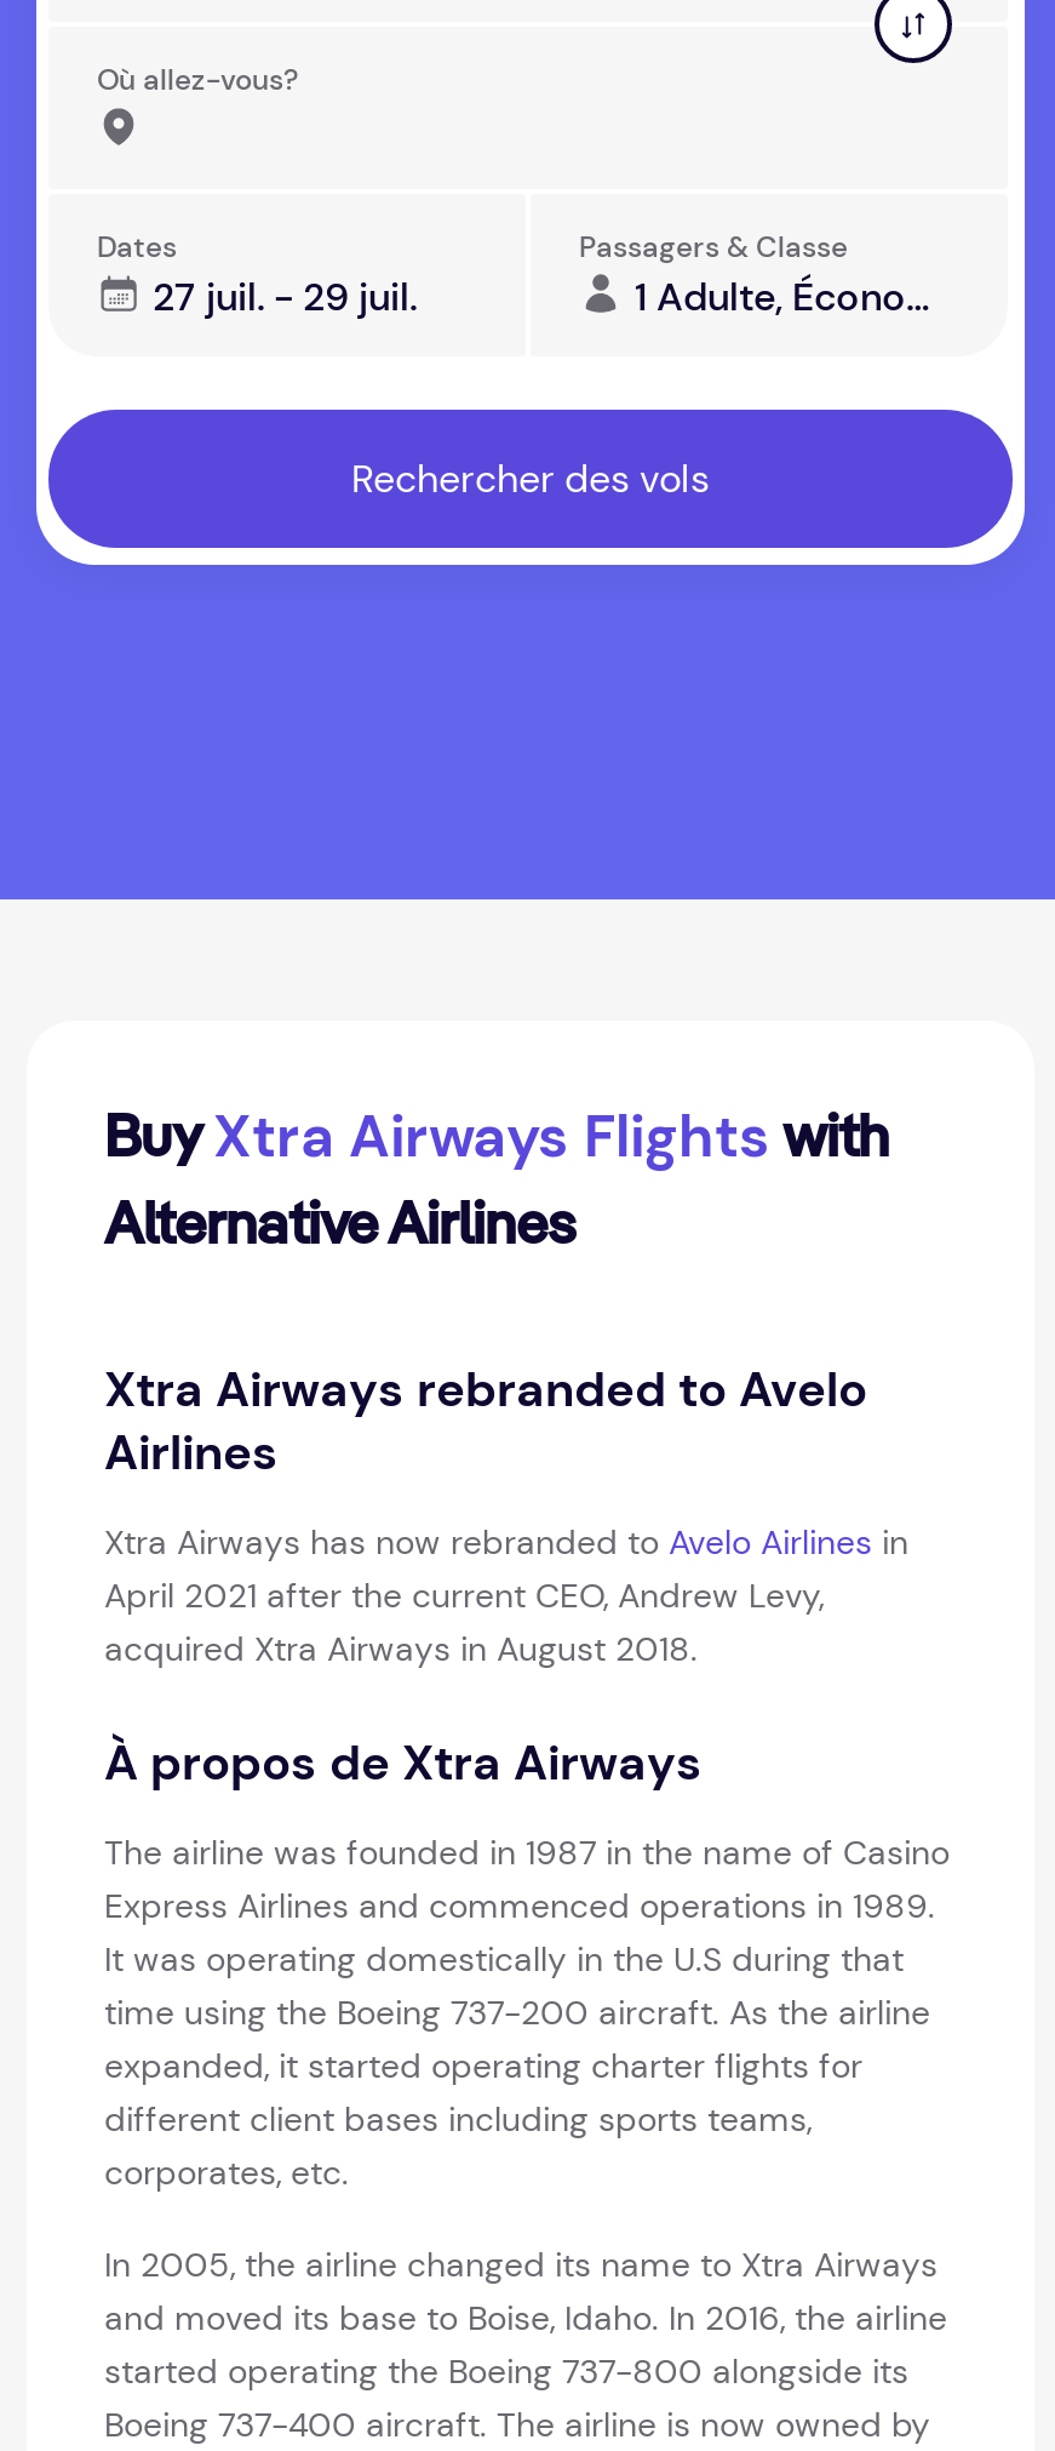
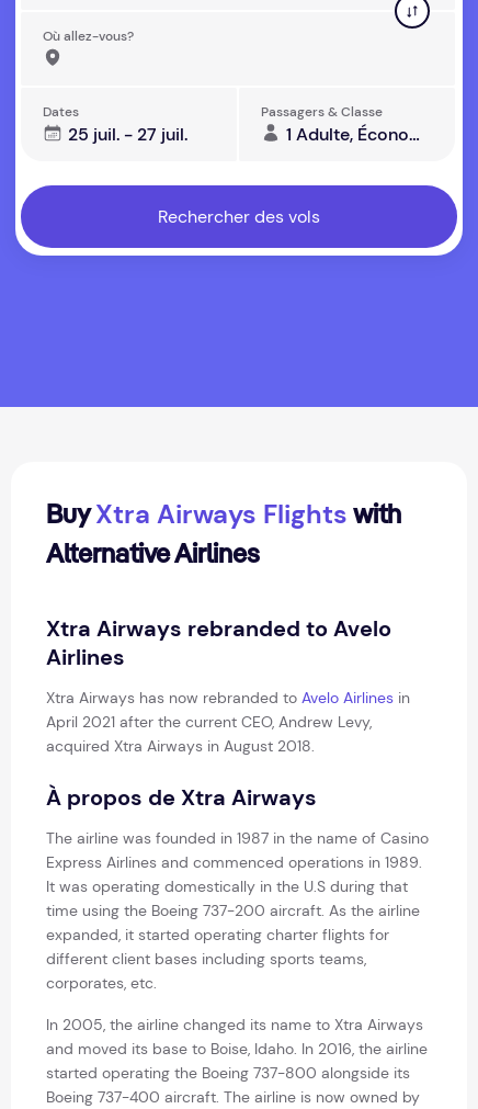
- 27 juil. - 29 juil.
+ 25 juil. - 27 juil.
